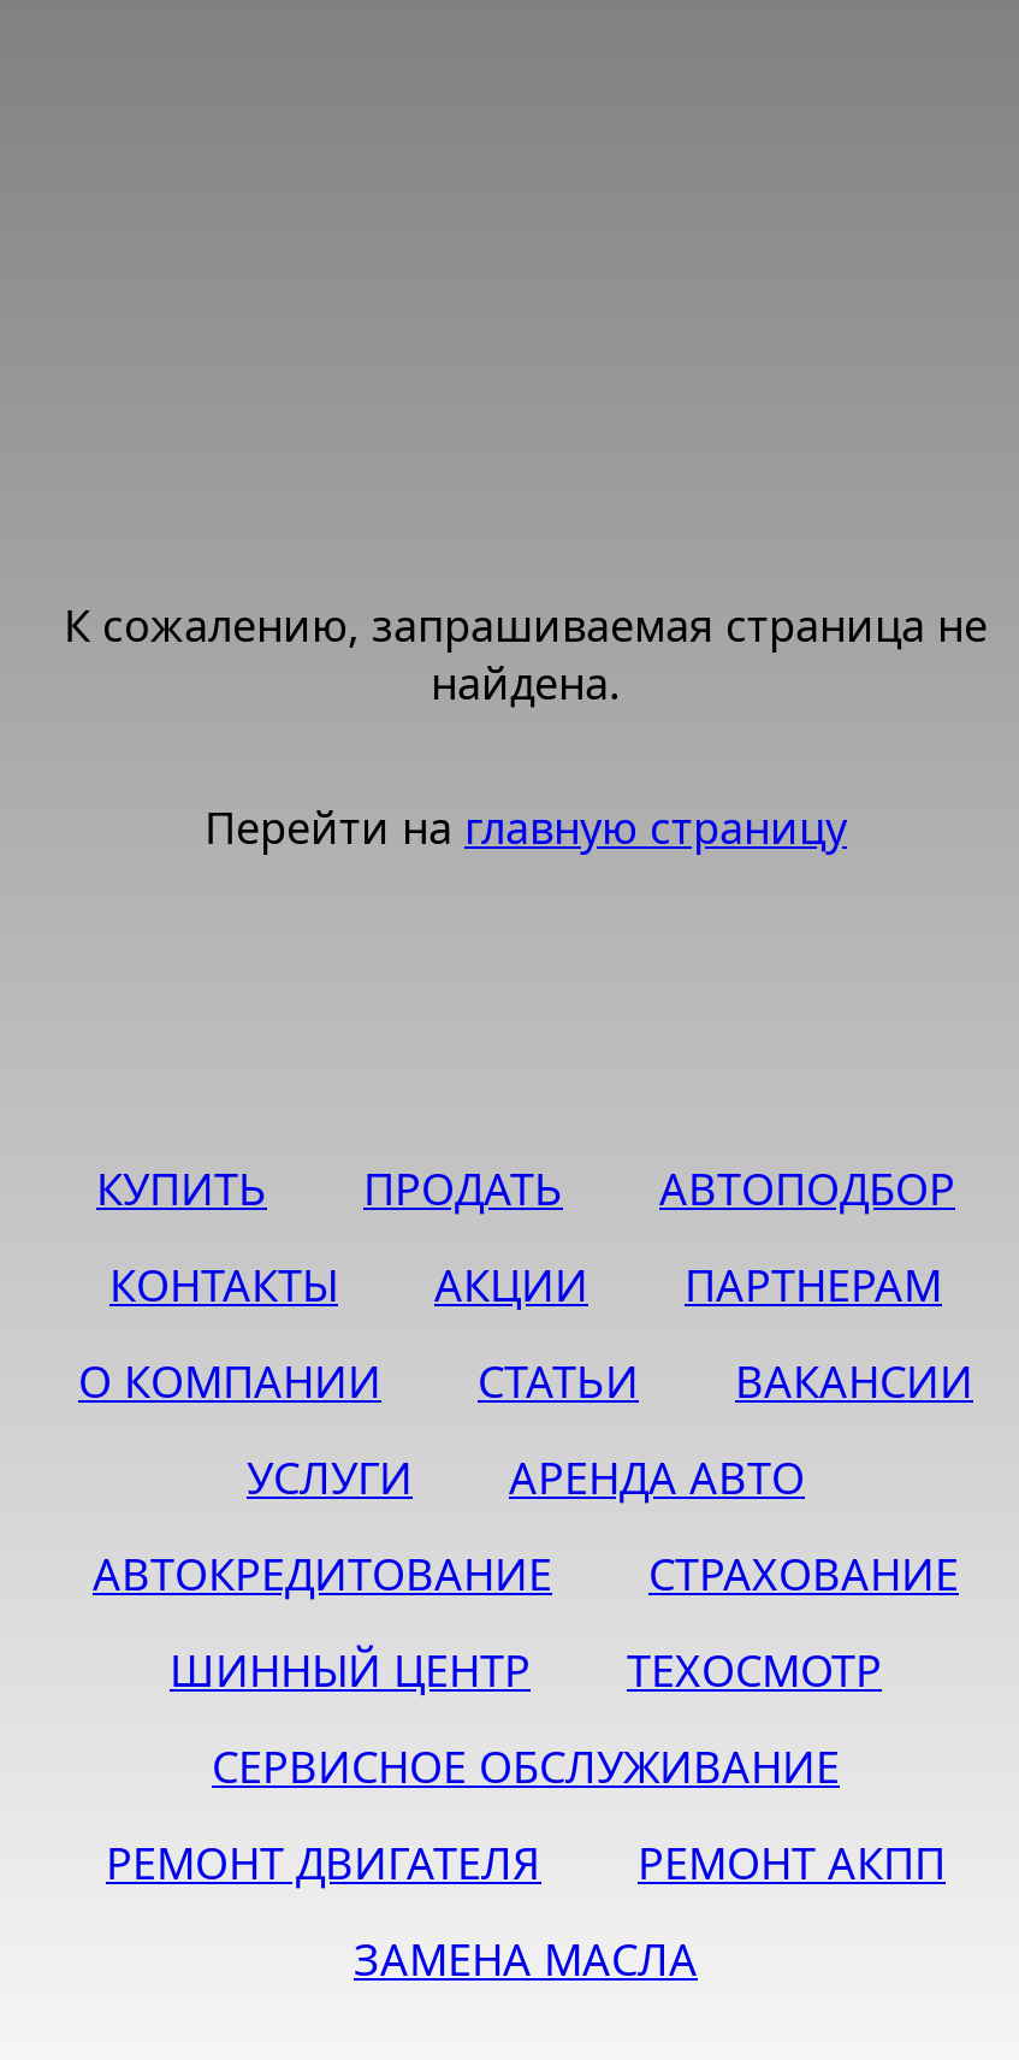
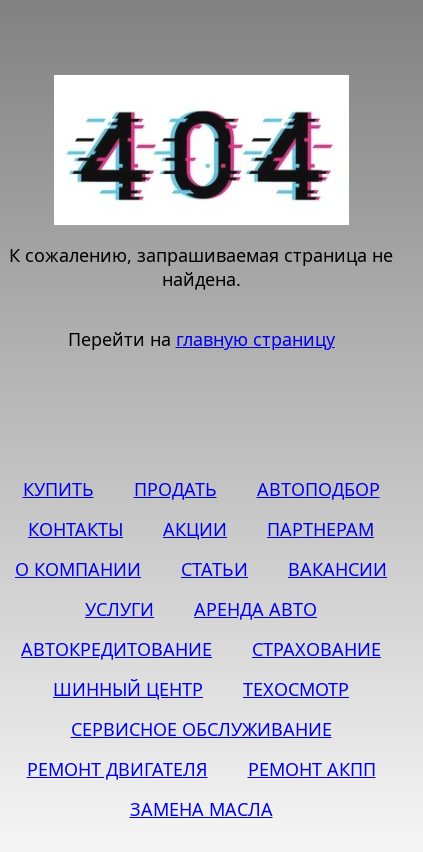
+ [image]
